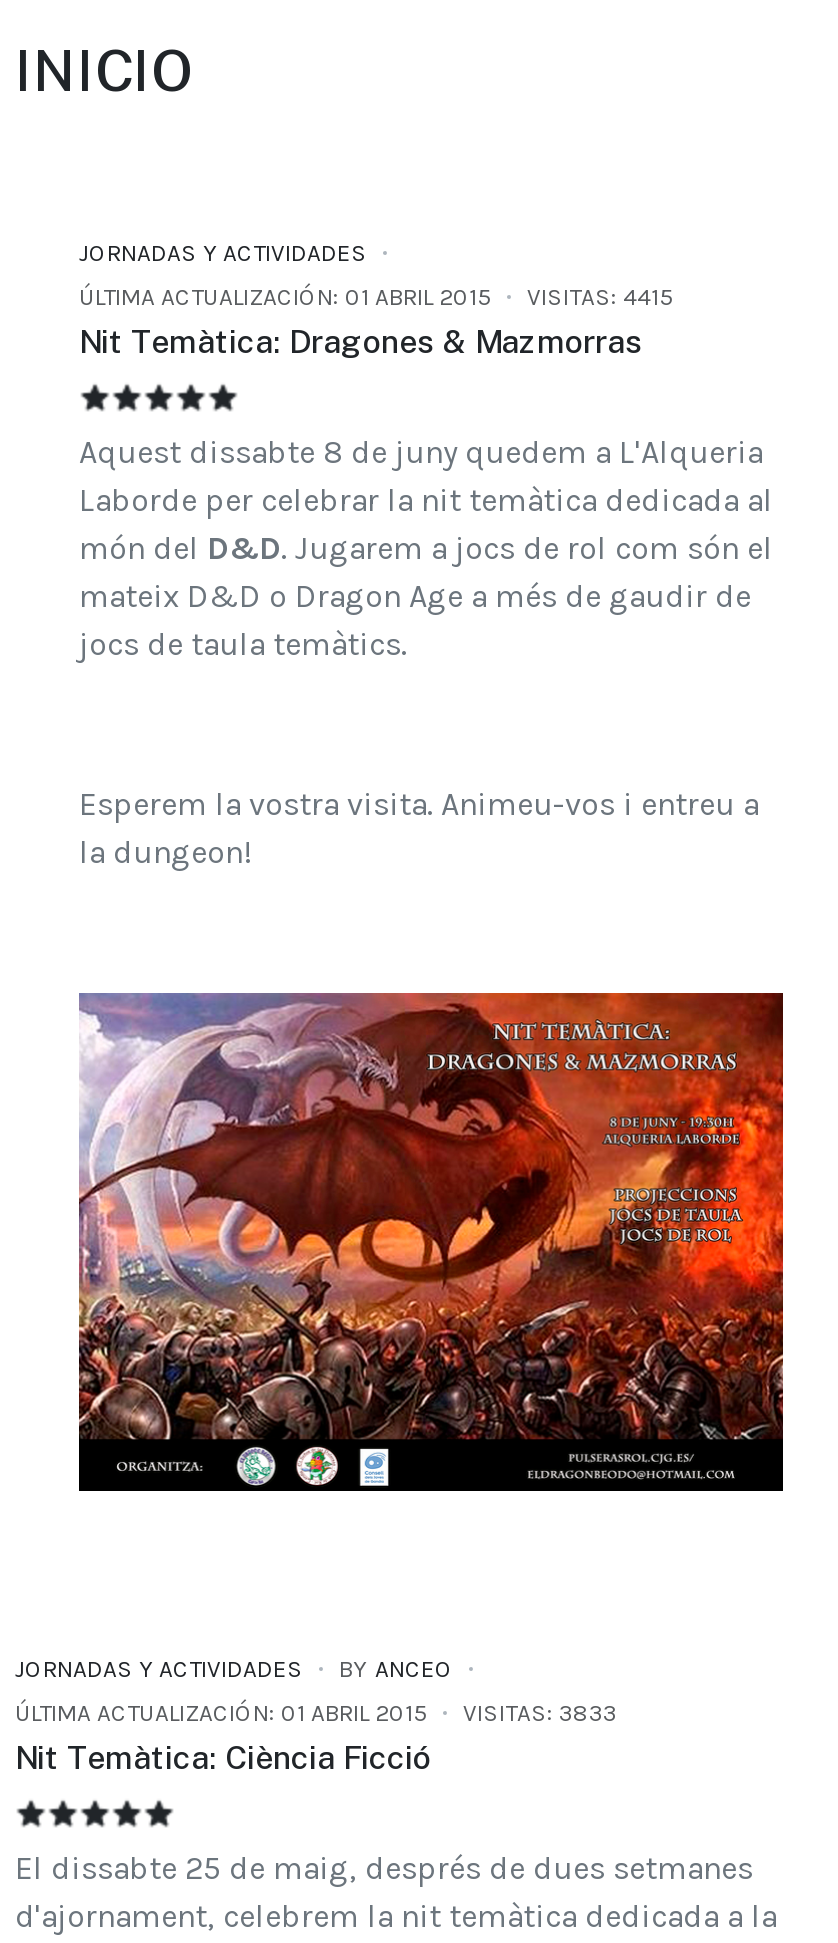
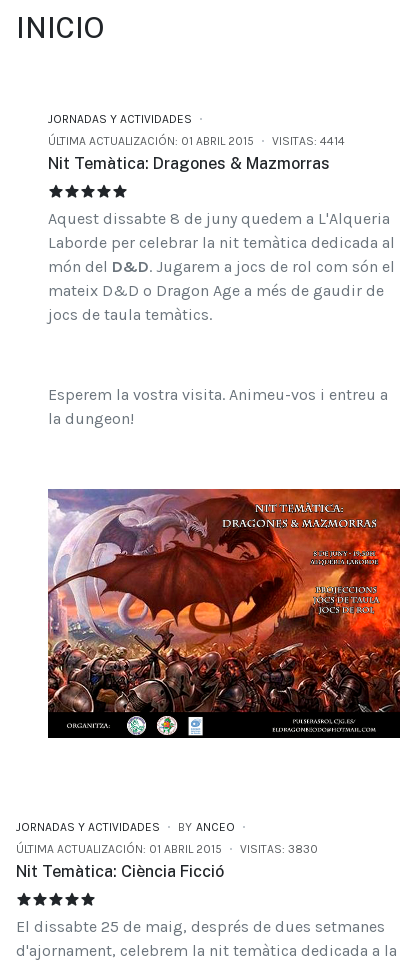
- ÚLTIMA ACTUALIZACIÓN: 01 ABRIL 2015 VISITAS: 4415
+ ÚLTIMA ACTUALIZACIÓN: 01 ABRIL 2015 VISITAS: 4414

- ÚLTIMA ACTUALIZACIÓN: 01 ABRIL 2015 VISITAS: 3833
+ ÚLTIMA ACTUALIZACIÓN: 01 ABRIL 2015 VISITAS: 3830
